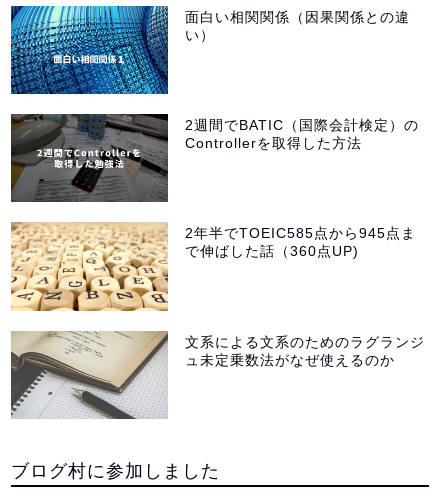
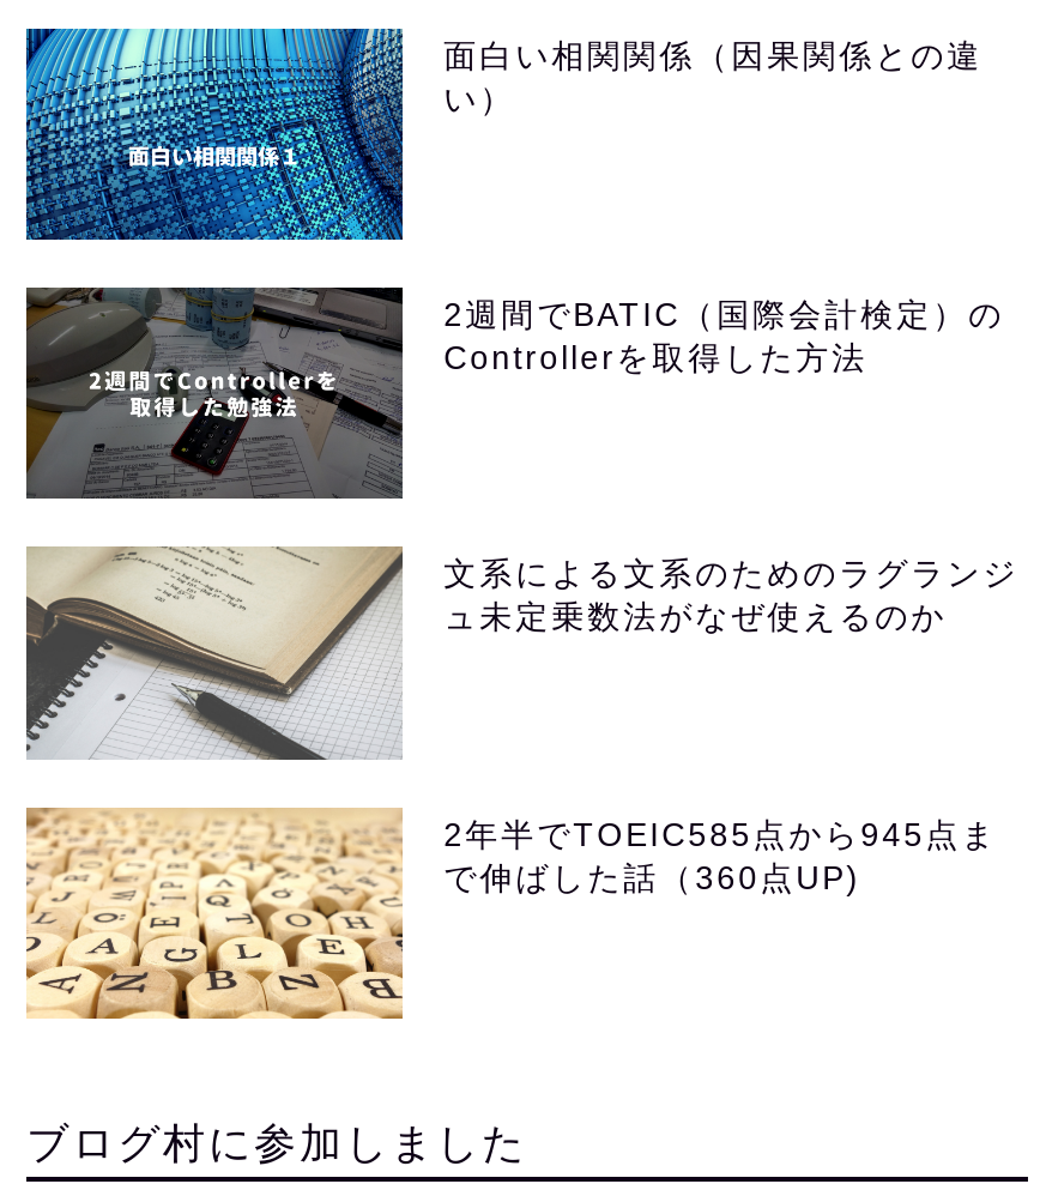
moved down: [image] | 2年半でTOEIC585点から945点ま | で伸ばした話（360点UP)

moved up: [image] | 文系による文系のためのラグランジ | ュ未定乗数法がなぜ使えるのか
